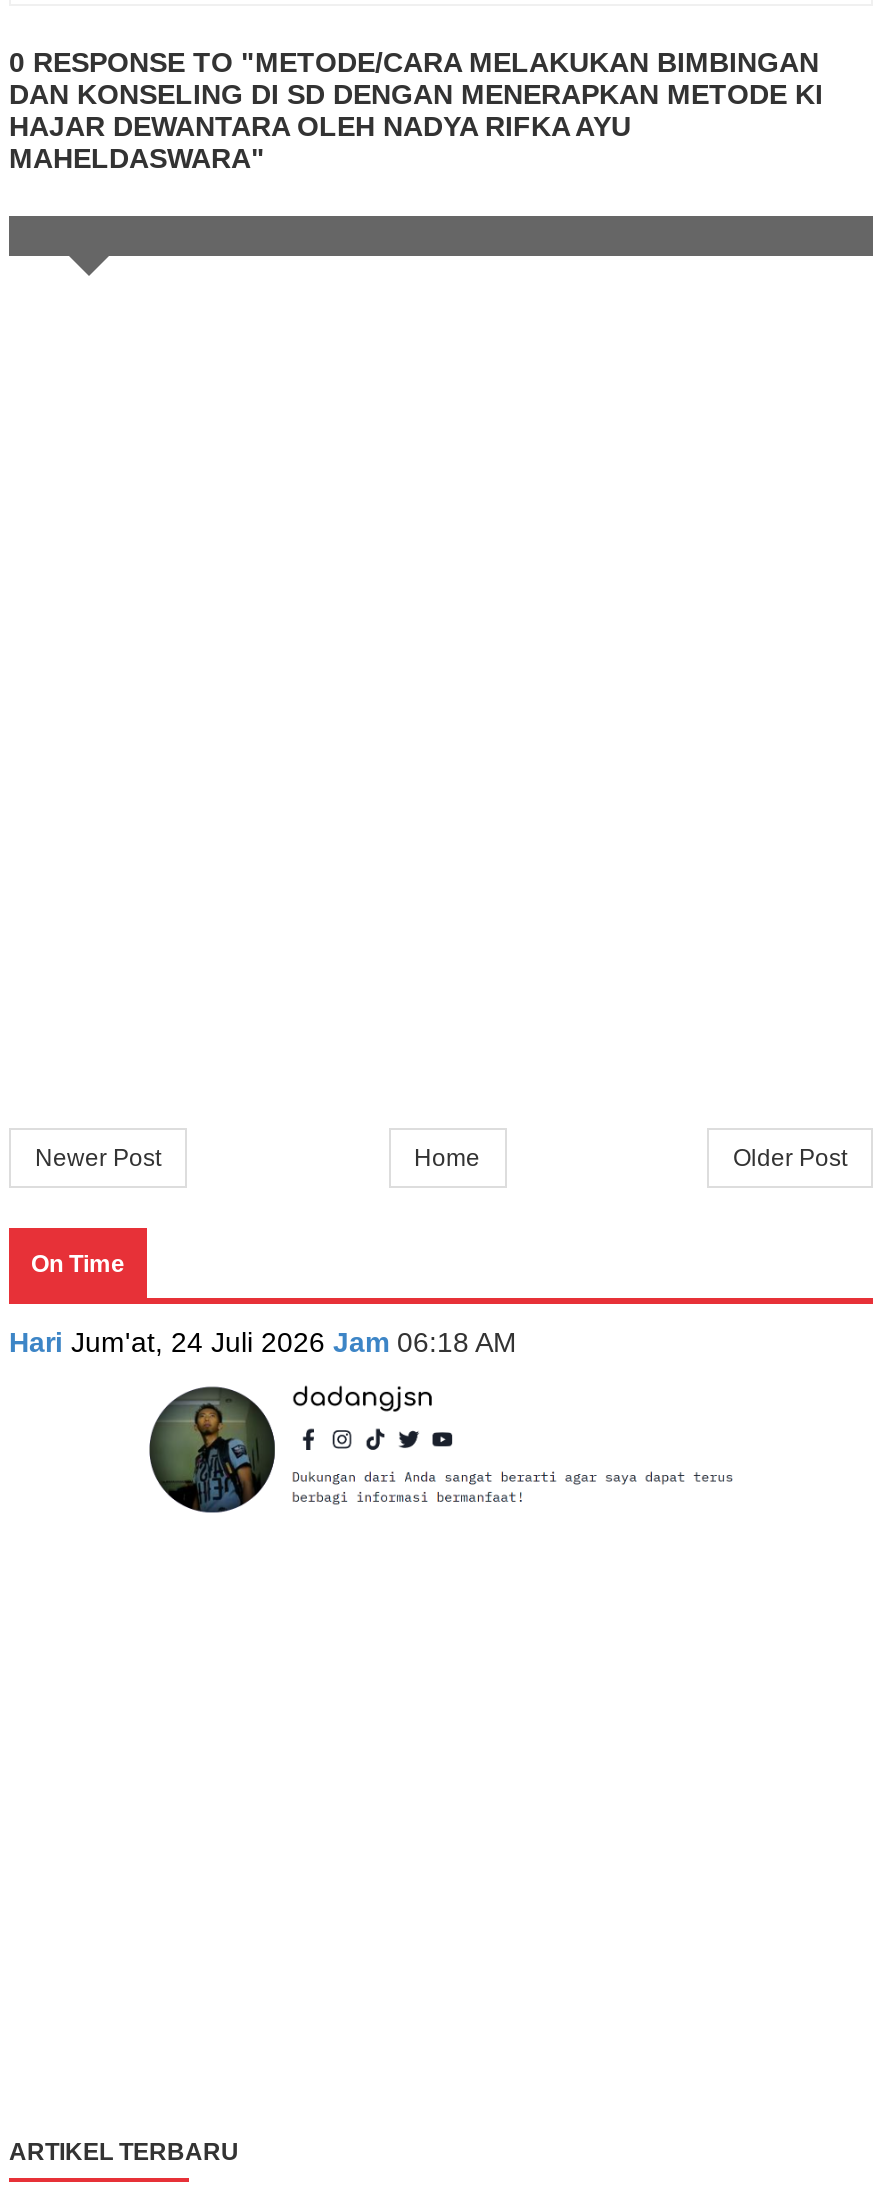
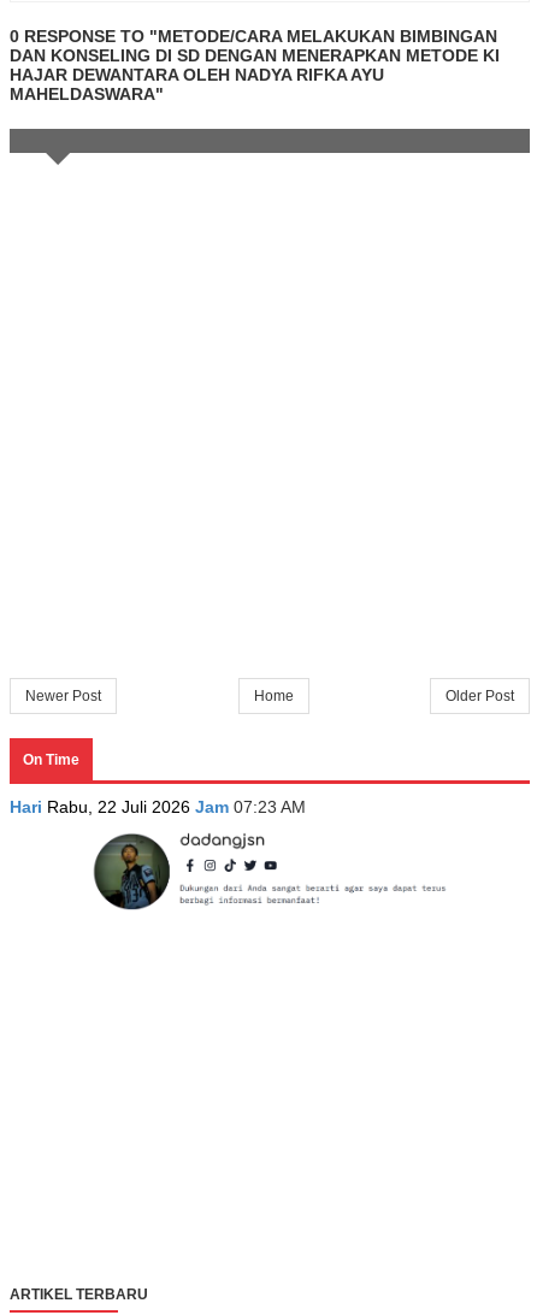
- Hari Jum'at, 24 Juli 2026 Jam 06:18 AM
+ Hari Rabu, 22 Juli 2026 Jam 07:23 AM
